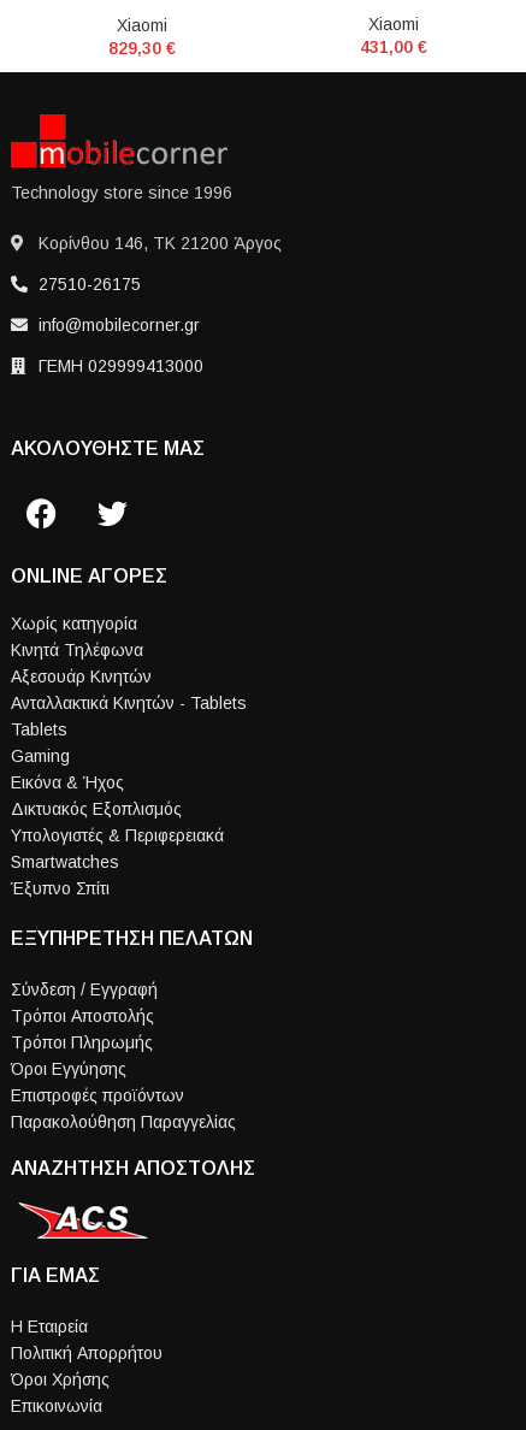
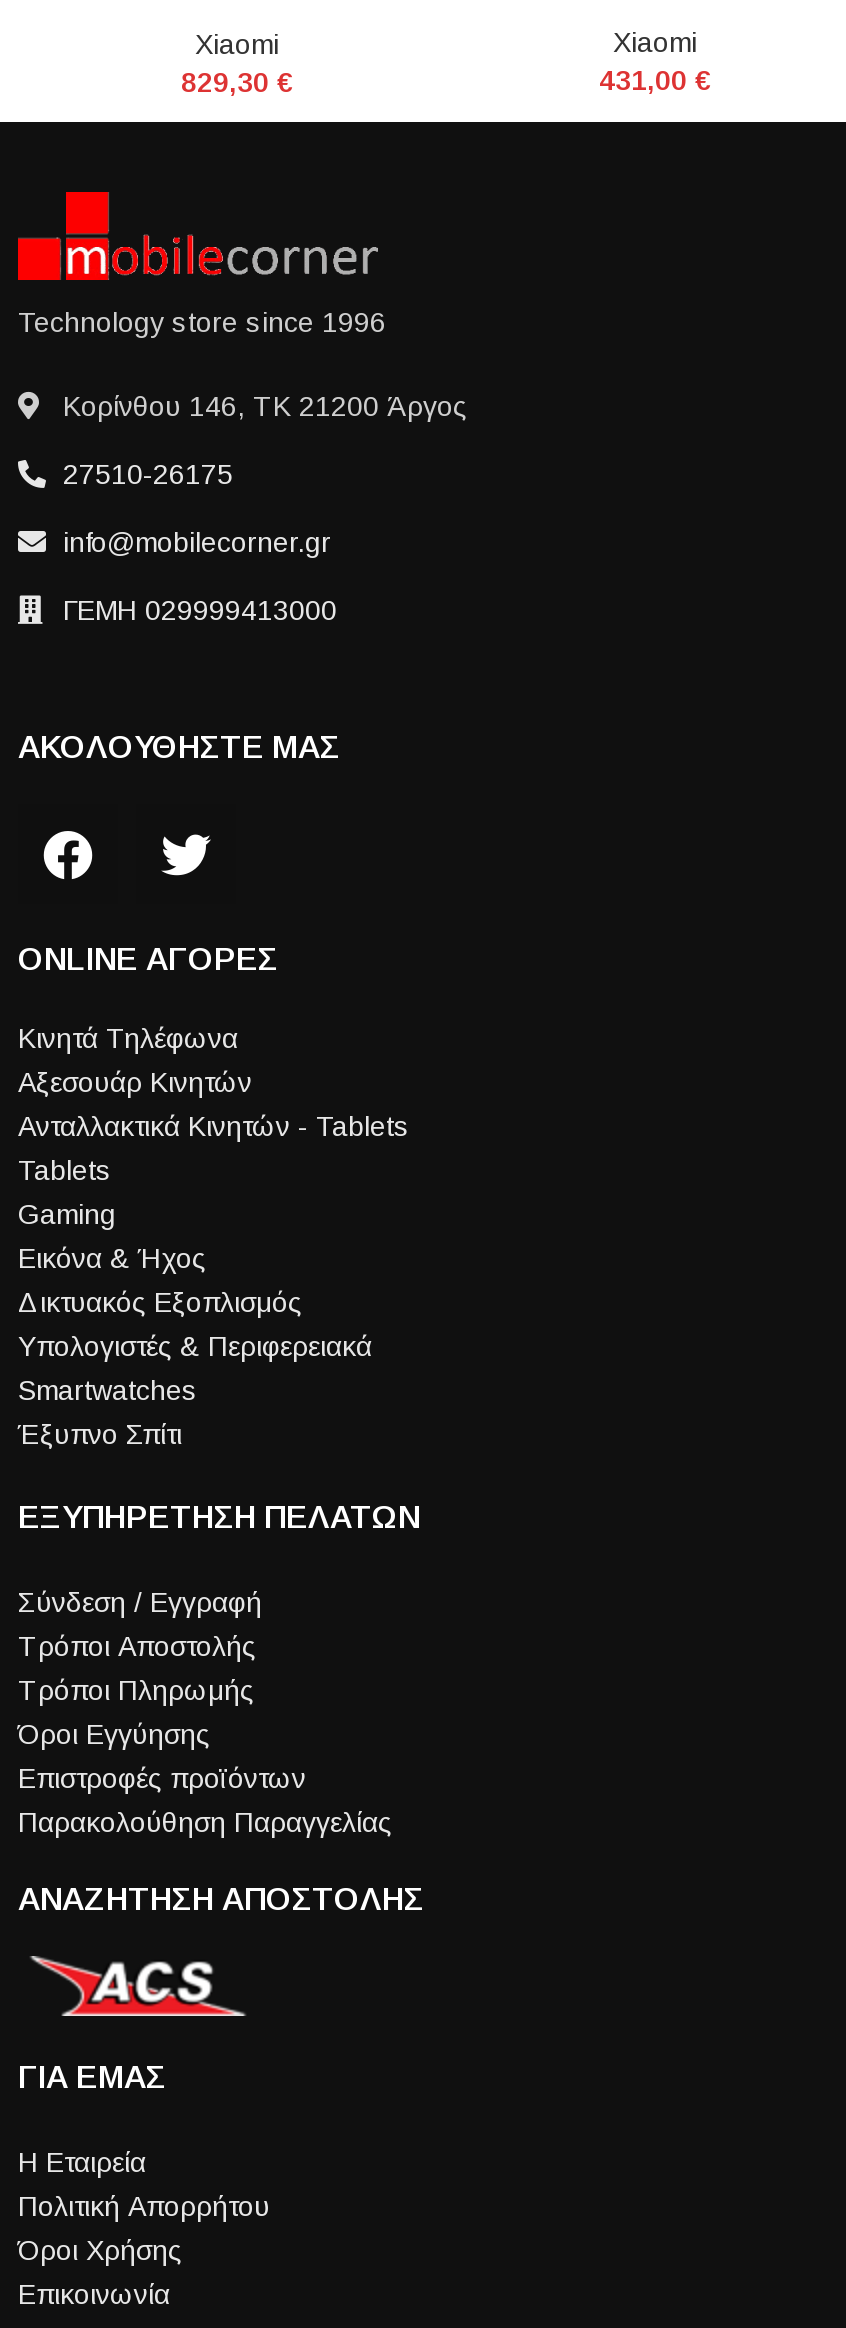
- Χωρίς κατηγορία
